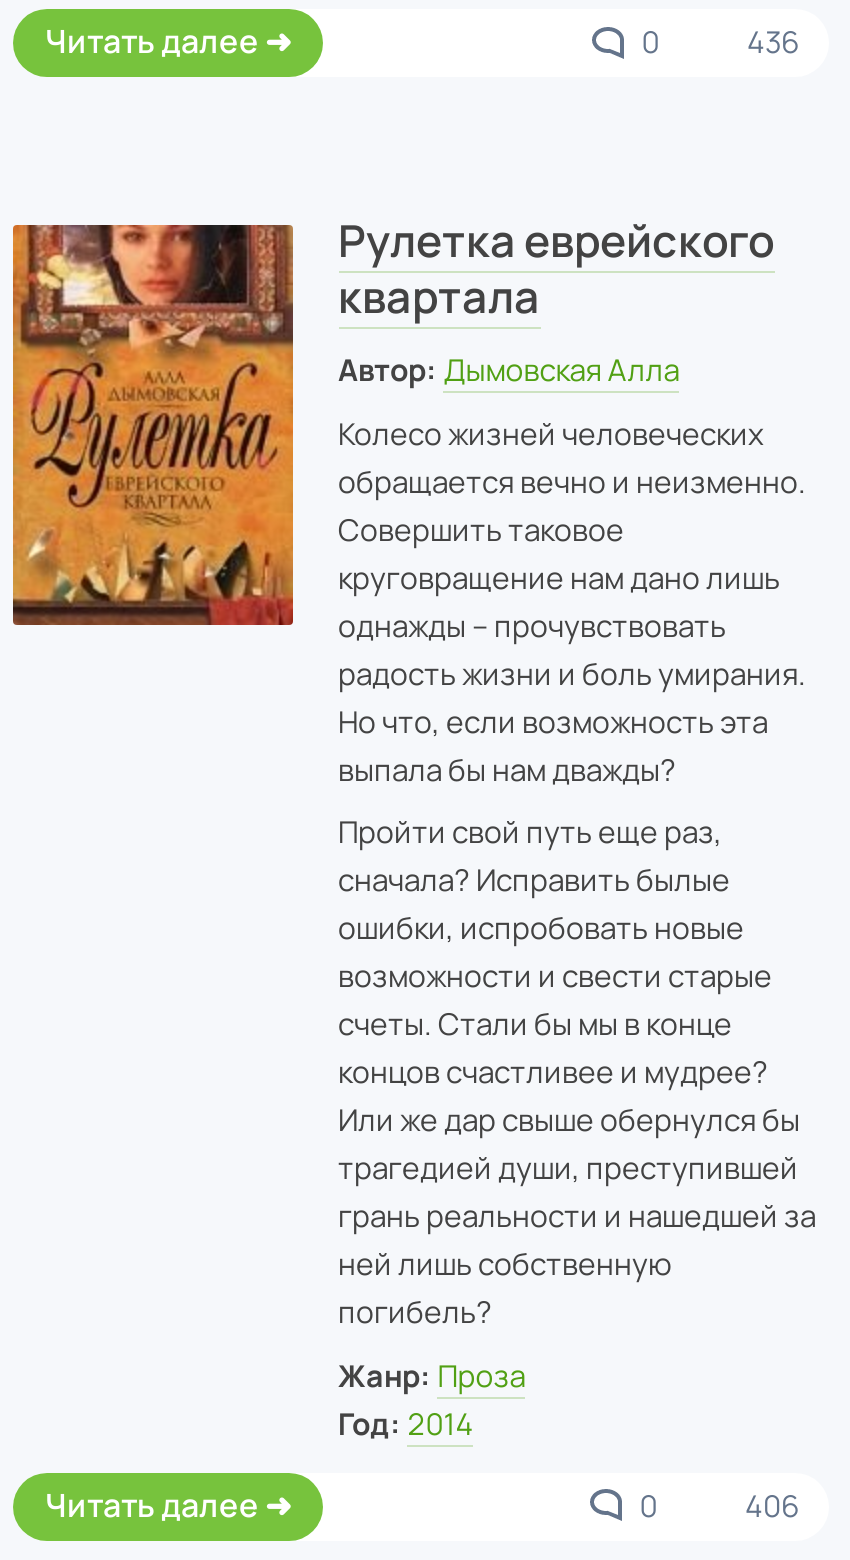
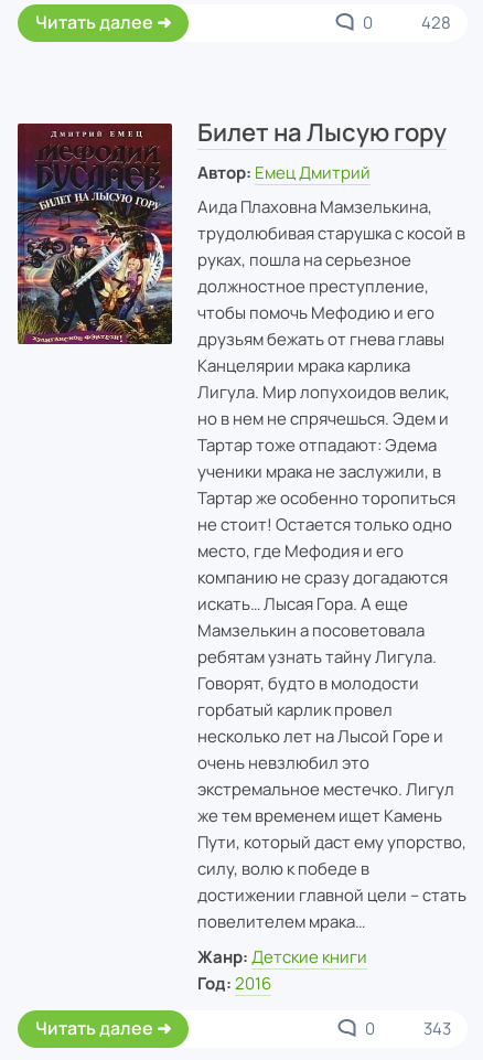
- [image]
- 436
- Рулетка еврейского
- квартала
- Автор: Дымовская Алла
- Колесо жизней человеческих
- обращается вечно и неизменно.
- Совершить таковое
- круговращение нам дано лишь
- однажды – прочувствовать
- радость жизни и боль умирания.
- Но что, если возможность эта
- выпала бы нам дважды?
- Пройти свой путь еще раз,
- сначала? Исправить былые
- ошибки, испробовать новые
- возможности и свести старые
- счеты. Стали бы мы в конце
- концов счастливее и мудрее?
- Или же дар свыше обернулся бы
- трагедией души, преступившей
- грань реальности и нашедшей за
- ней лишь собственную
- погибель?
- Жанр: Проза
- Год: 2014
+ [image]
+ 428
+ Билет на Лысую гору
+ Автор: Емец Дмитрий
+ Аида Плаховна Мамзелькина,
+ трудолюбивая старушка с косой в
+ руках, пошла на серьезное
+ должностное преступление,
+ чтобы помочь Meфодию и его
+ друзьям бежать от гнева главы
+ Канцелярии мрака карлика
+ Лигула. Мир лопухоидов велик,
+ но в нем не спрячешься. Эдем и
+ Тартар тоже отпадают: Эдема
+ ученики мрака не заслужили, в
+ Тартар же особенно торопиться
+ не стоит! Остается только одно
+ место, где Мефодия и его
+ компанию не сразу догадаются
+ искать… Лысая Гора. А еще
+ Мамзелькин а посоветовала
+ ребятам узнать тайну Лигула.
+ Говорят, будто в молодости
+ горбатый карлик провел
+ несколько лет на Лысой Горе и
+ очень невзлюбил это
+ экстремальное местечко. Лигул
+ же тем временем ищет Камень
+ Пути, который даст ему упорство,
+ силу, волю к победе в
+ достижении главной цели – стать
+ повелителем мрака…
+ Жанр: Детские книги
+ Год: 2016

- 406
+ 343
